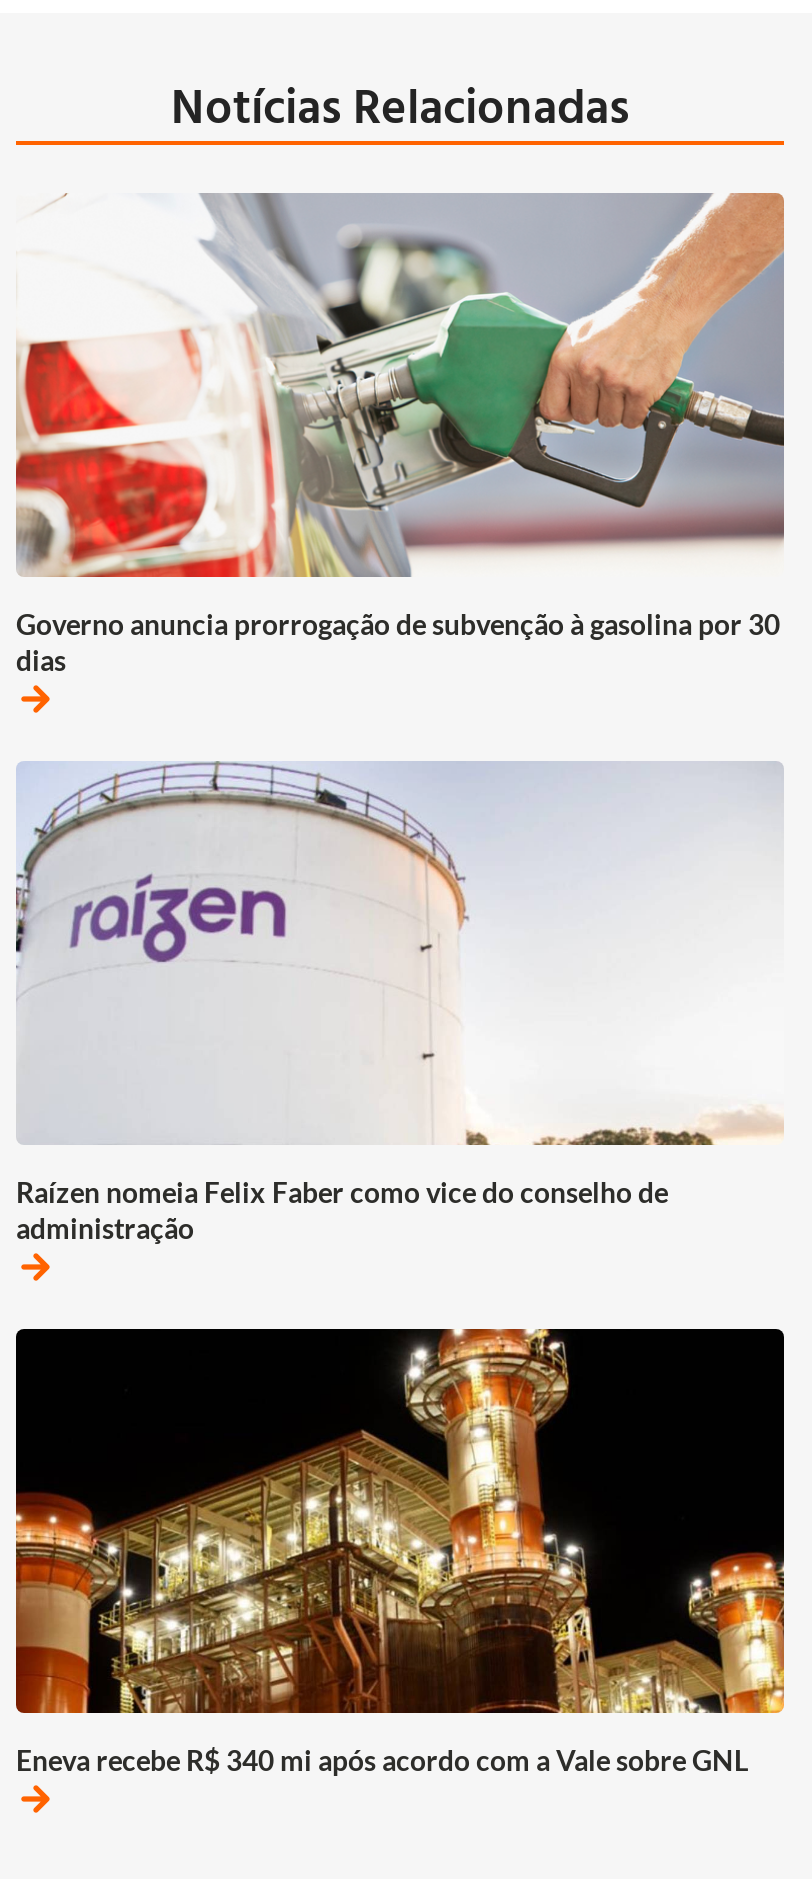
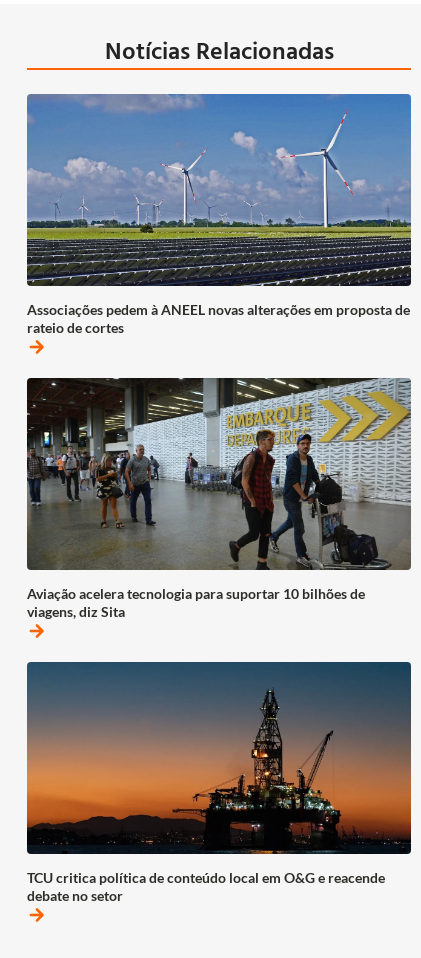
- [image]
- Governo anuncia prorrogação de subvenção à gasolina por 30
- dias
+ [image]
+ Associações pedem à ANEEL novas alterações em proposta de
+ rateio de cortes

- [image]
- Raízen nomeia Felix Faber como vice do conselho de
- administração
+ [image]
+ Aviação acelera tecnologia para suportar 10 bilhões de
+ viagens, diz Sita

- [image]
- Eneva recebe R$ 340 mi após acordo com a Vale sobre GNL
+ [image]
+ TCU critica política de conteúdo local em O&G e reacende
+ debate no setor
